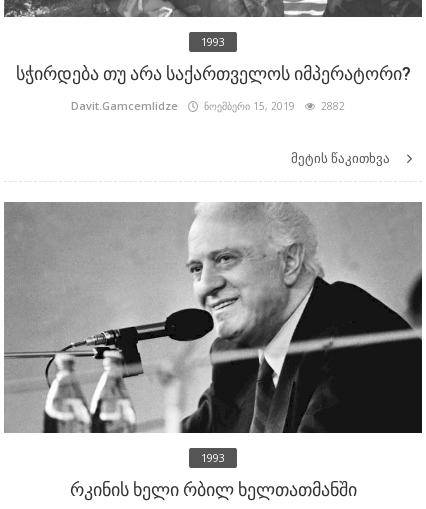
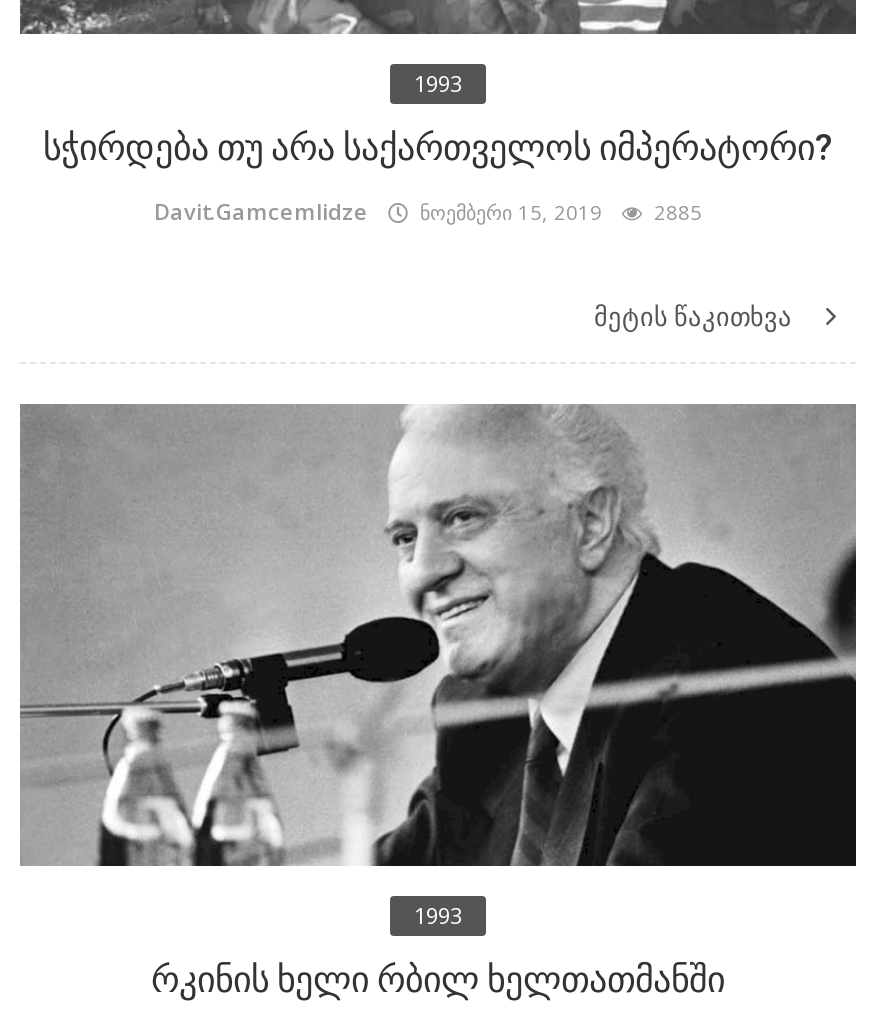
- Davit.Gamcemlidze ნოემბერი 15, 2019 2882
+ Davit.Gamcemlidze ნოემბერი 15, 2019 2885
